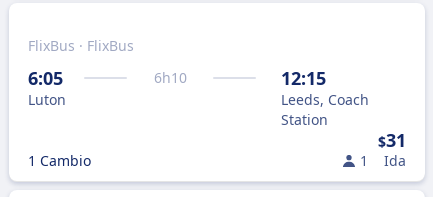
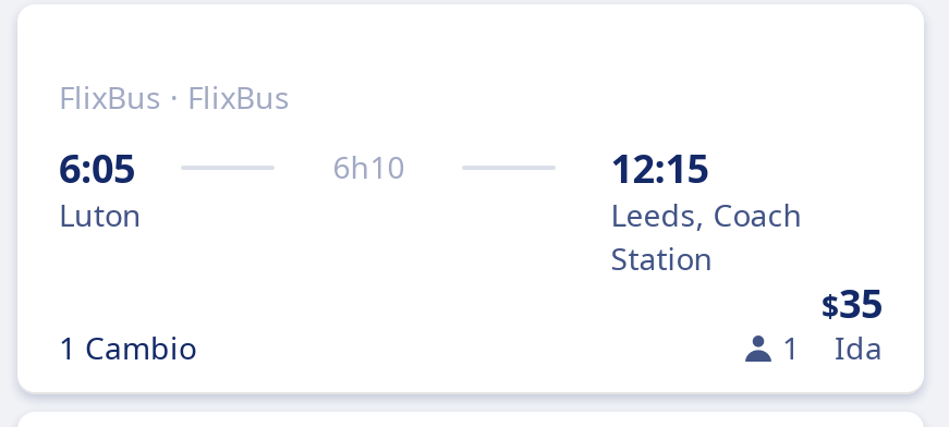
- $31
+ $35
